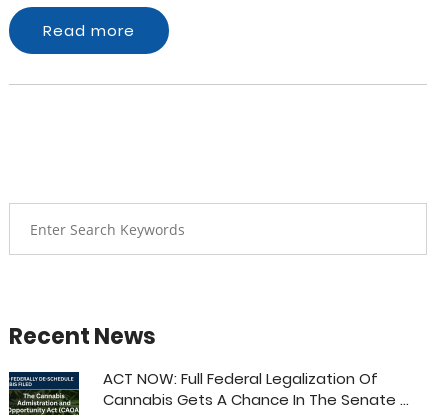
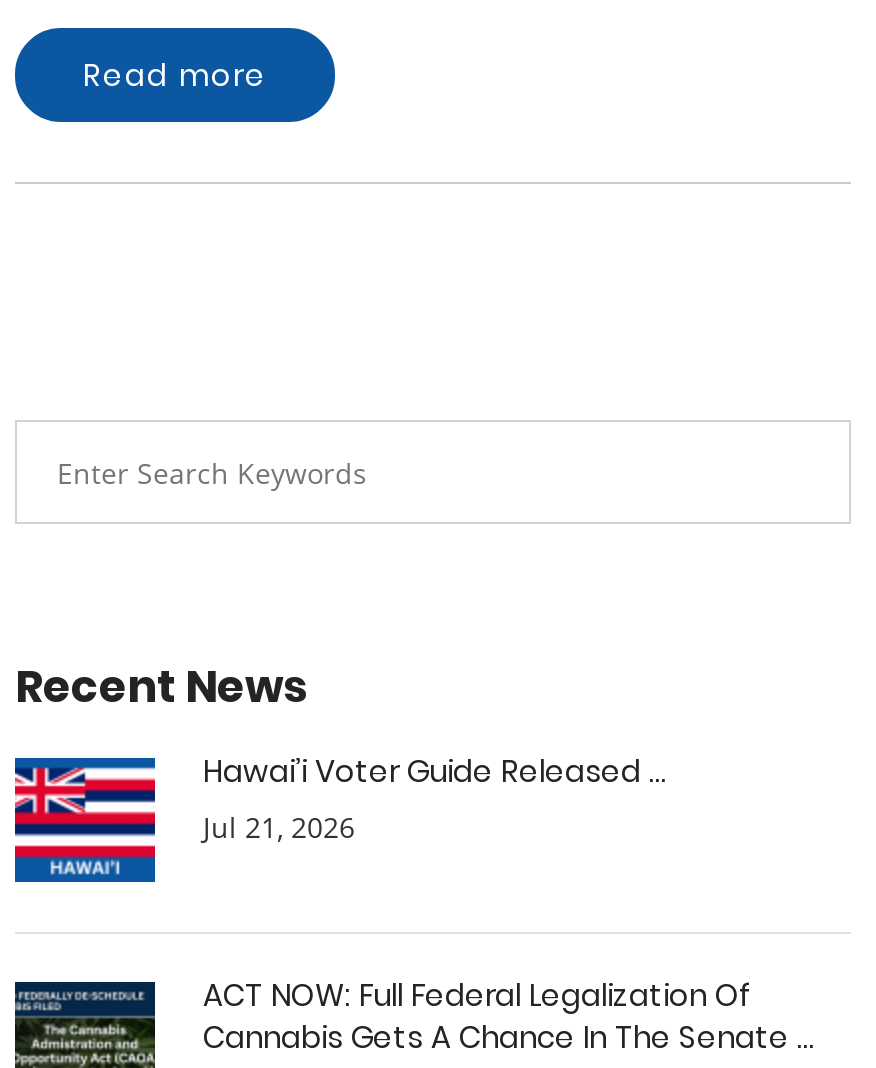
+ [image]
+ Hawai’i Voter Guide Released ...
+ Jul 21, 2026
